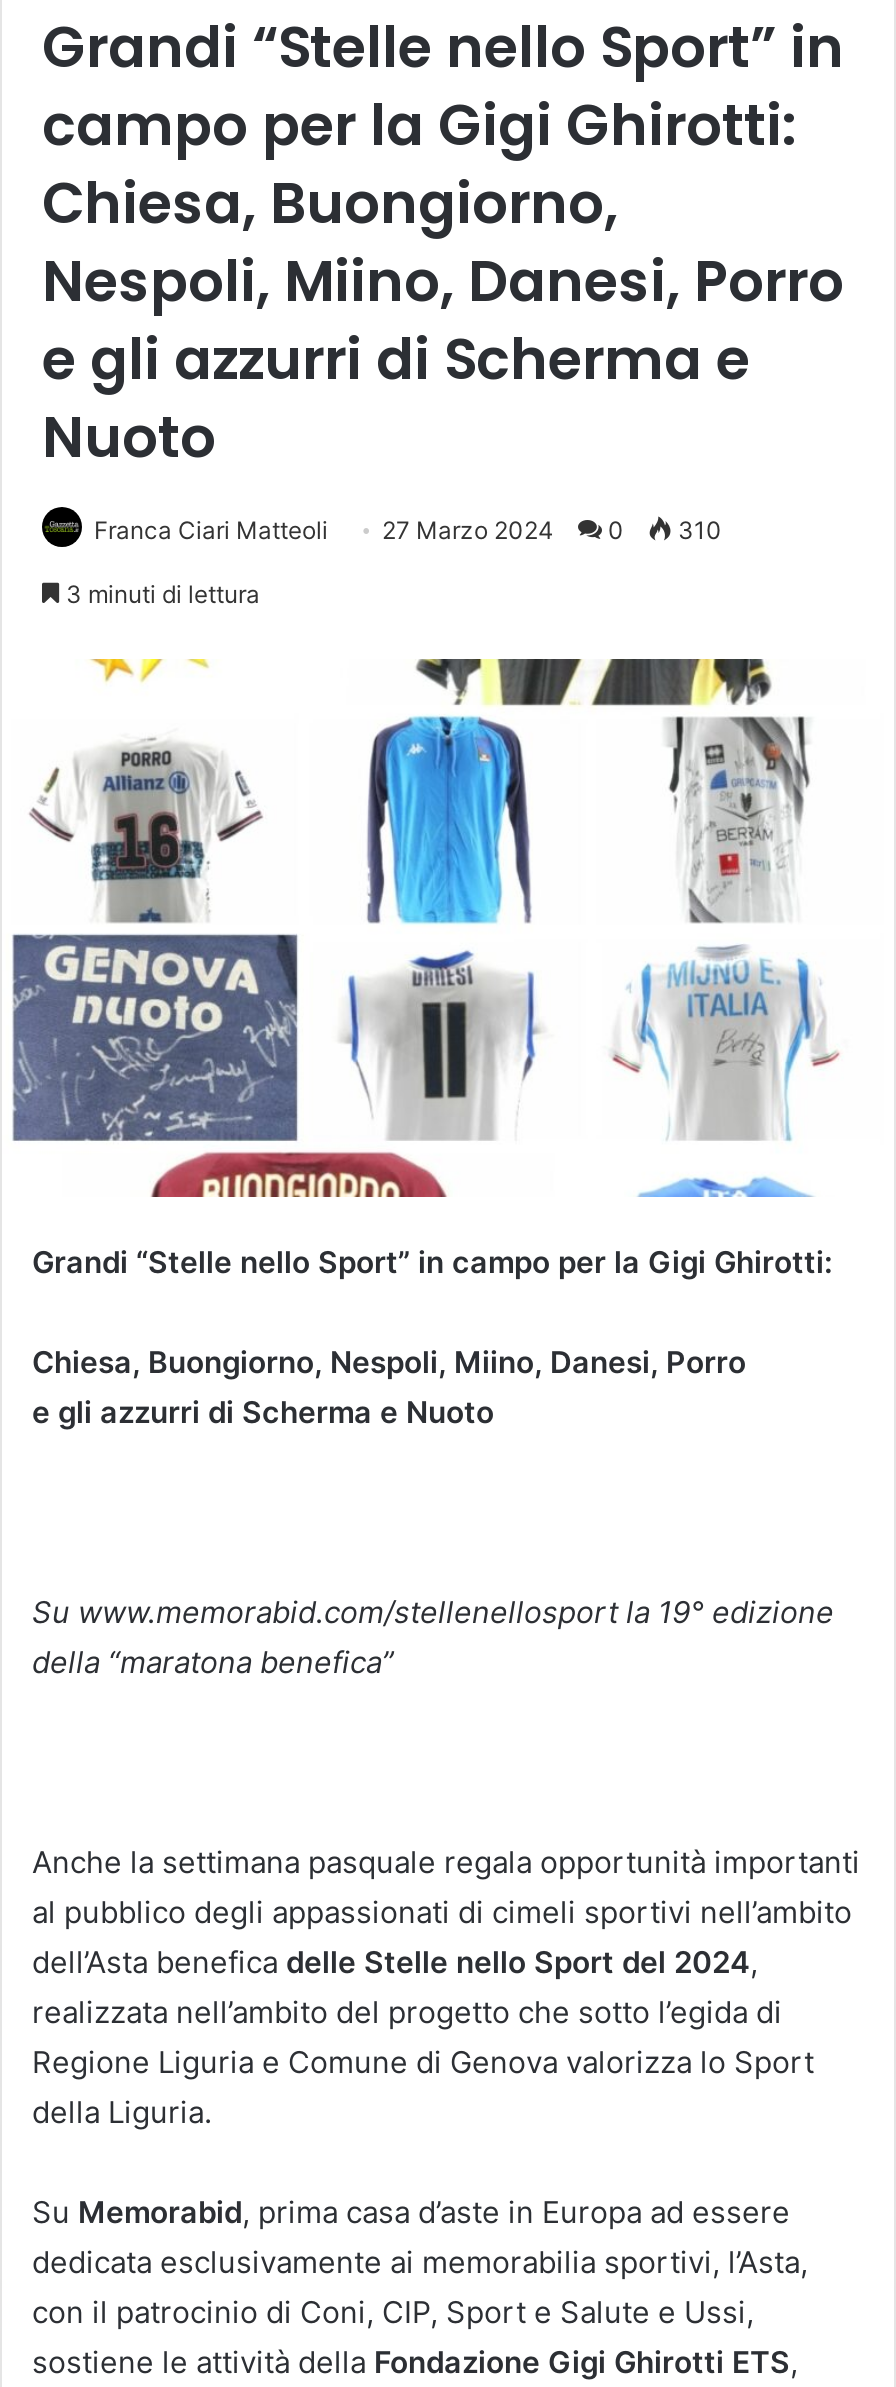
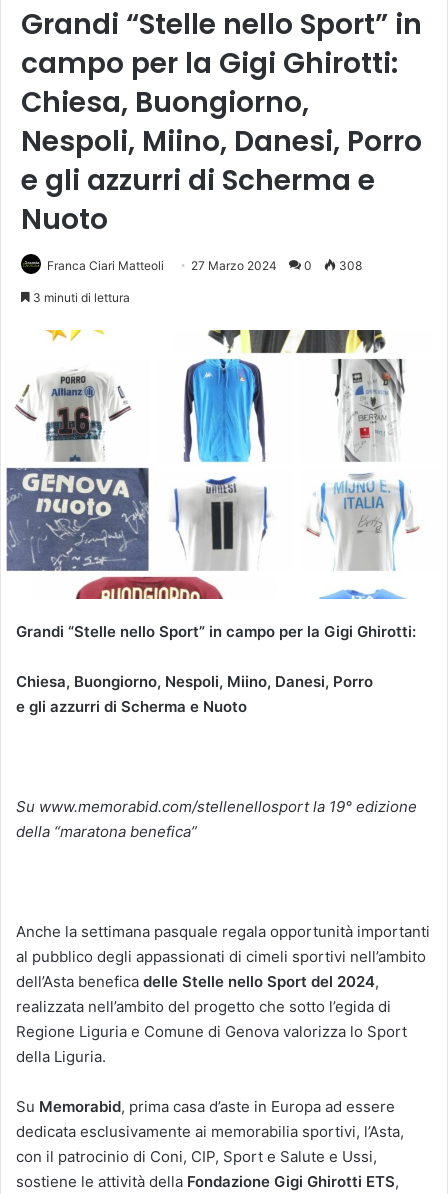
- Franca Ciari Matteoli 27 Marzo 2024 0 310
+ Franca Ciari Matteoli 27 Marzo 2024 0 308
